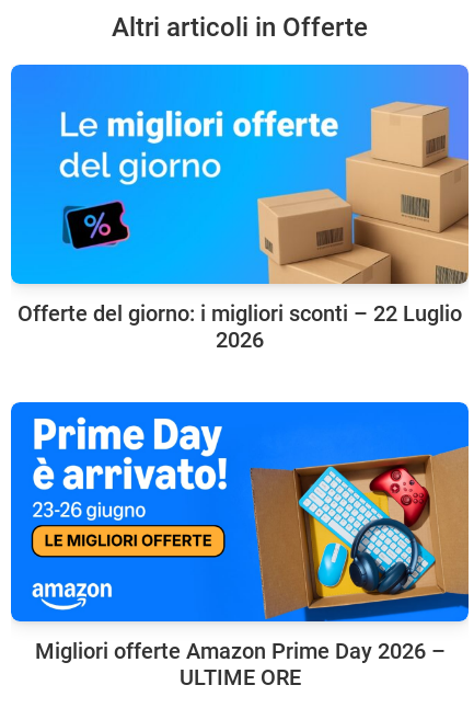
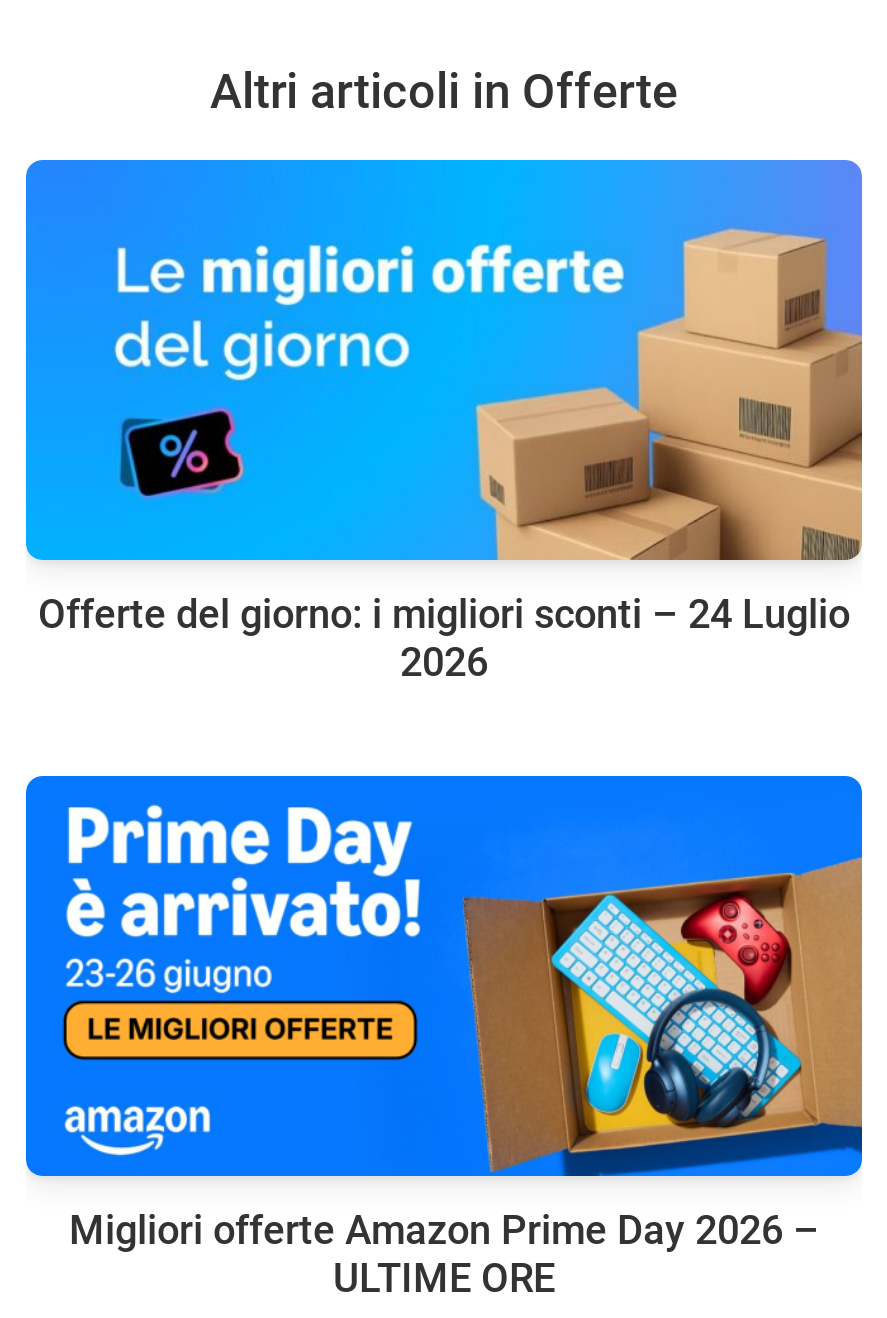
- Offerte del giorno: i migliori sconti – 22 Luglio
+ Offerte del giorno: i migliori sconti – 24 Luglio
